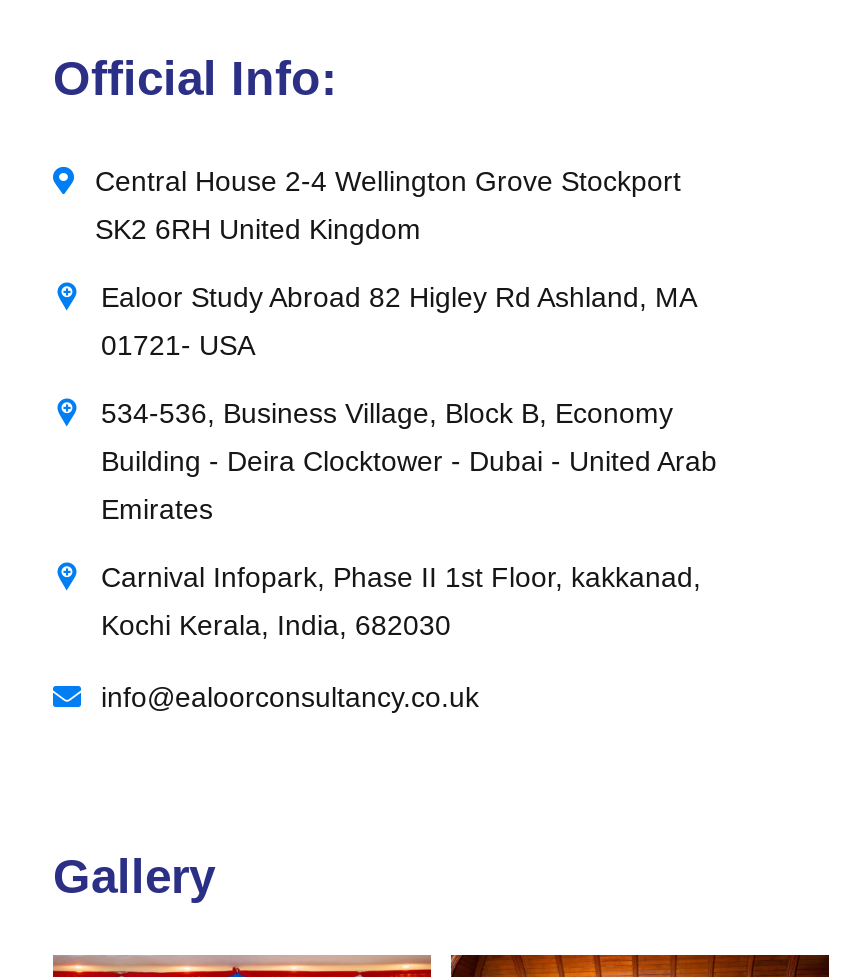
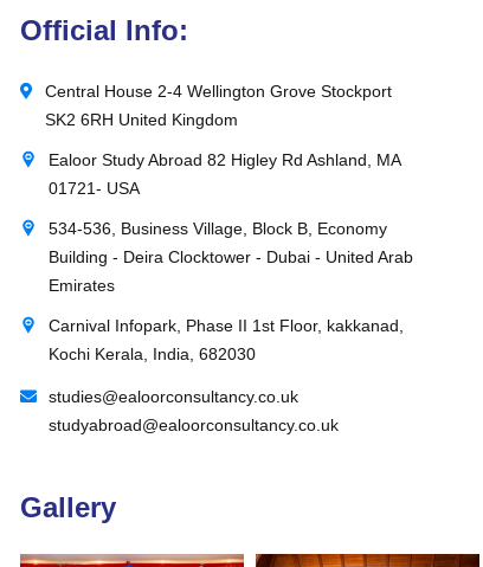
- info@ealoorconsultancy.co.uk
+ studies@ealoorconsultancy.co.uk
+ studyabroad@ealoorconsultancy.co.uk
